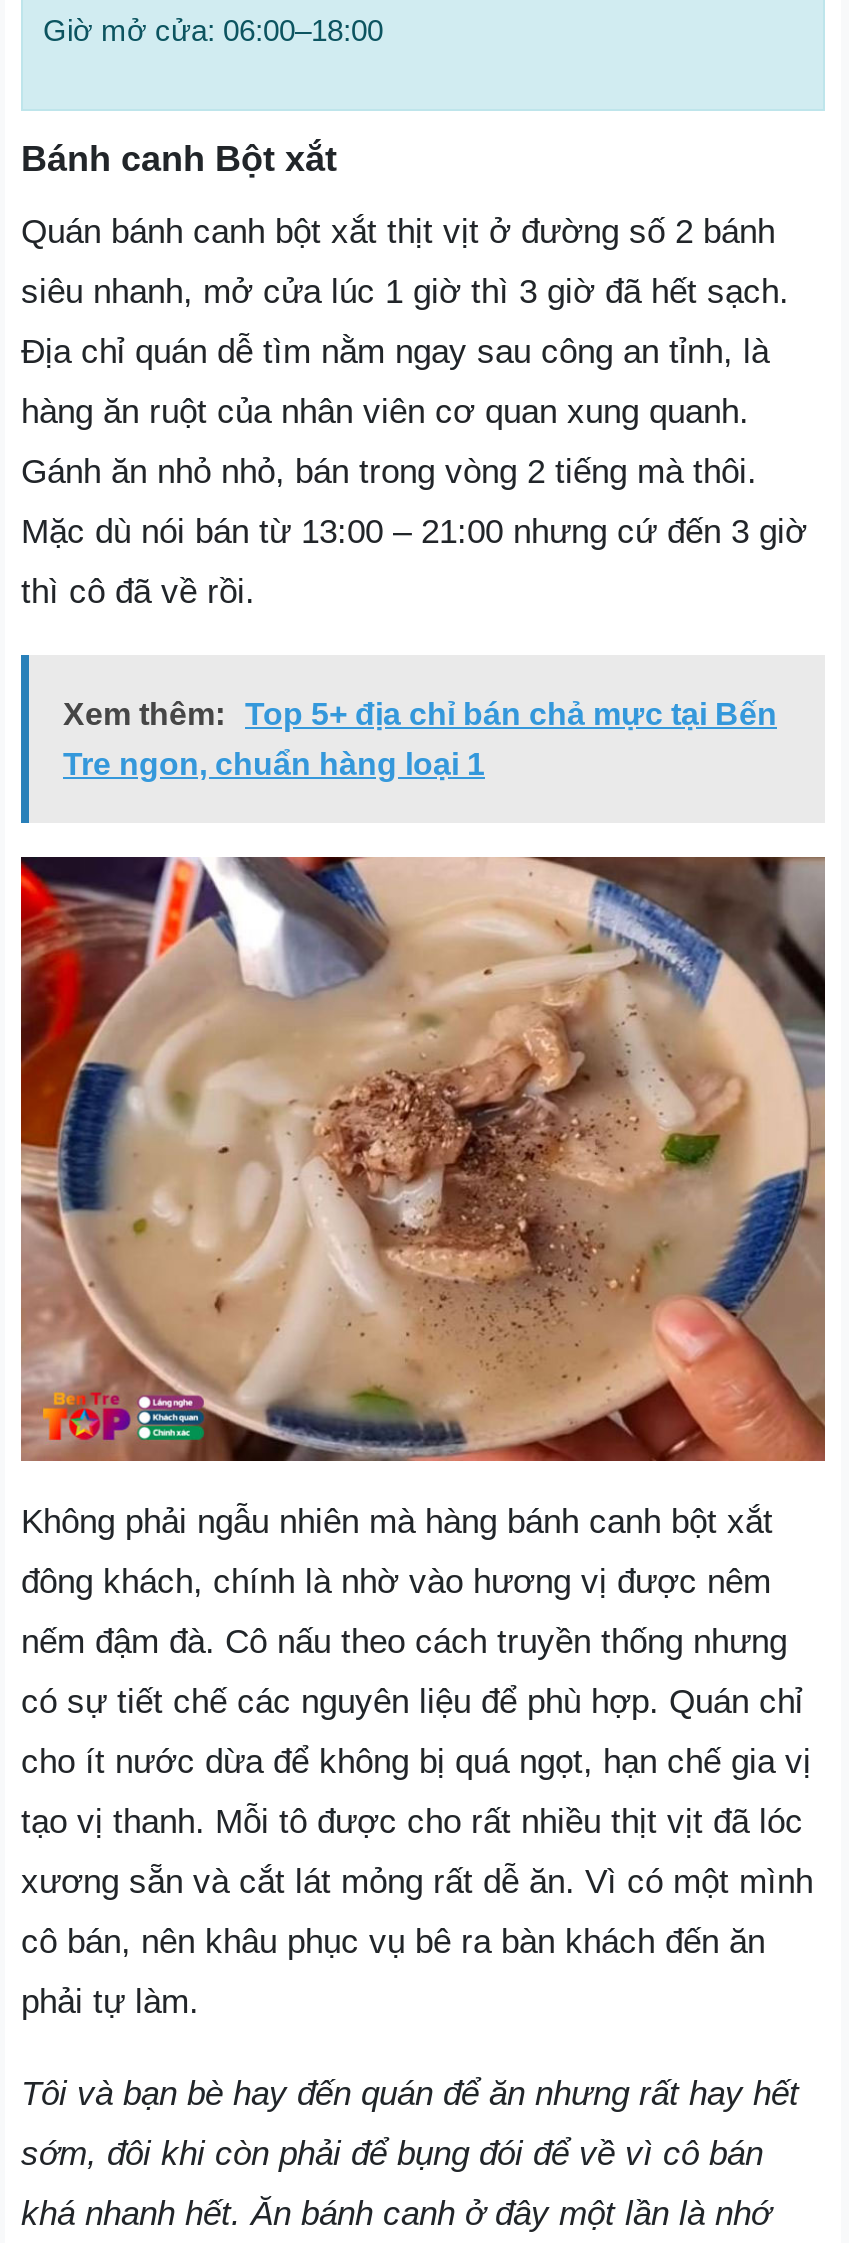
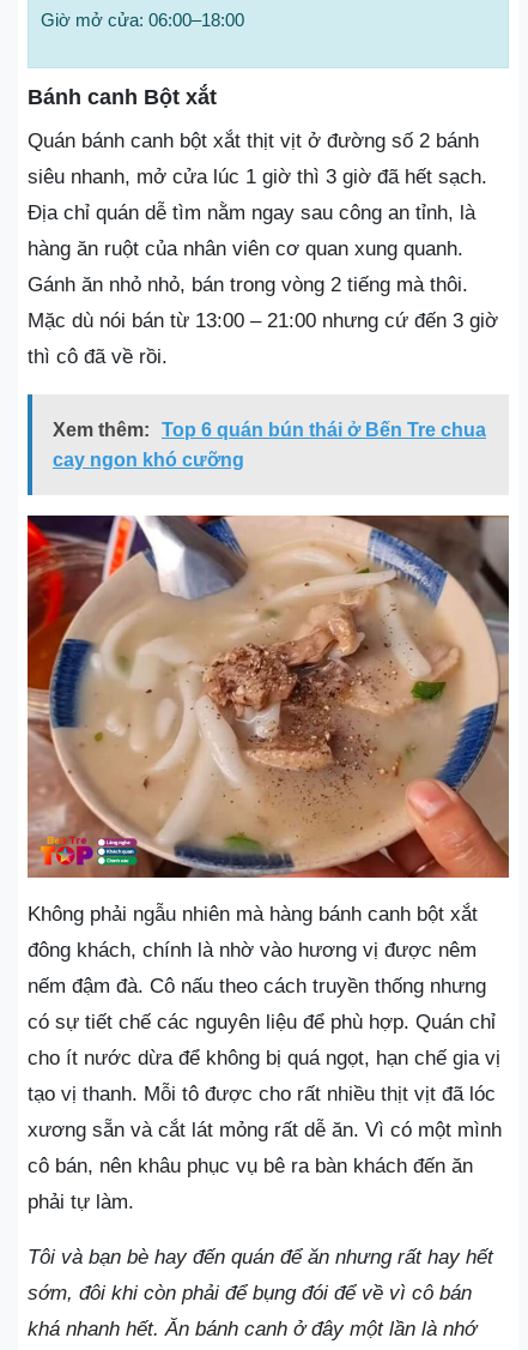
- Xem thêm: Top 5+ địa chỉ bán chả mực tại Bến
+ Xem thêm: Top 6 quán bún thái ở Bến Tre chua

- Tre ngon, chuẩn hàng loại 1
+ cay ngon khó cưỡng
